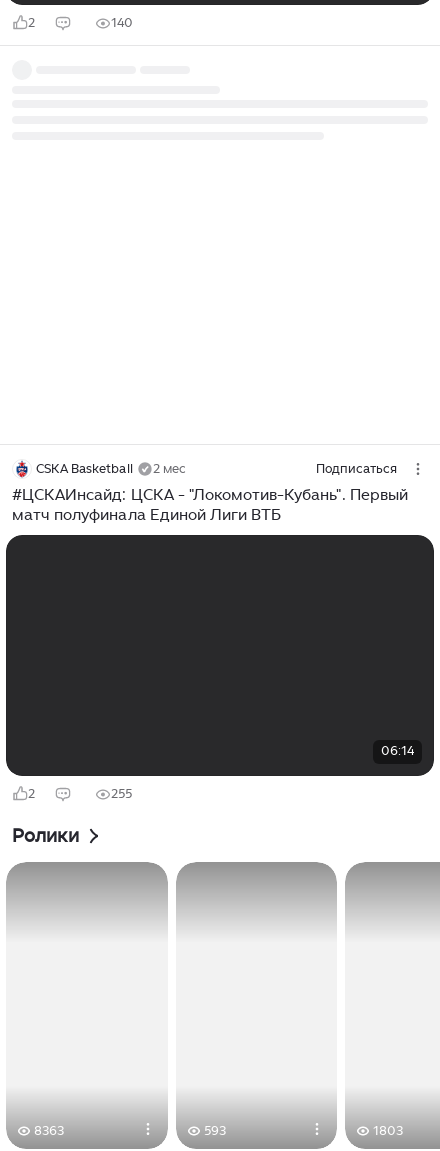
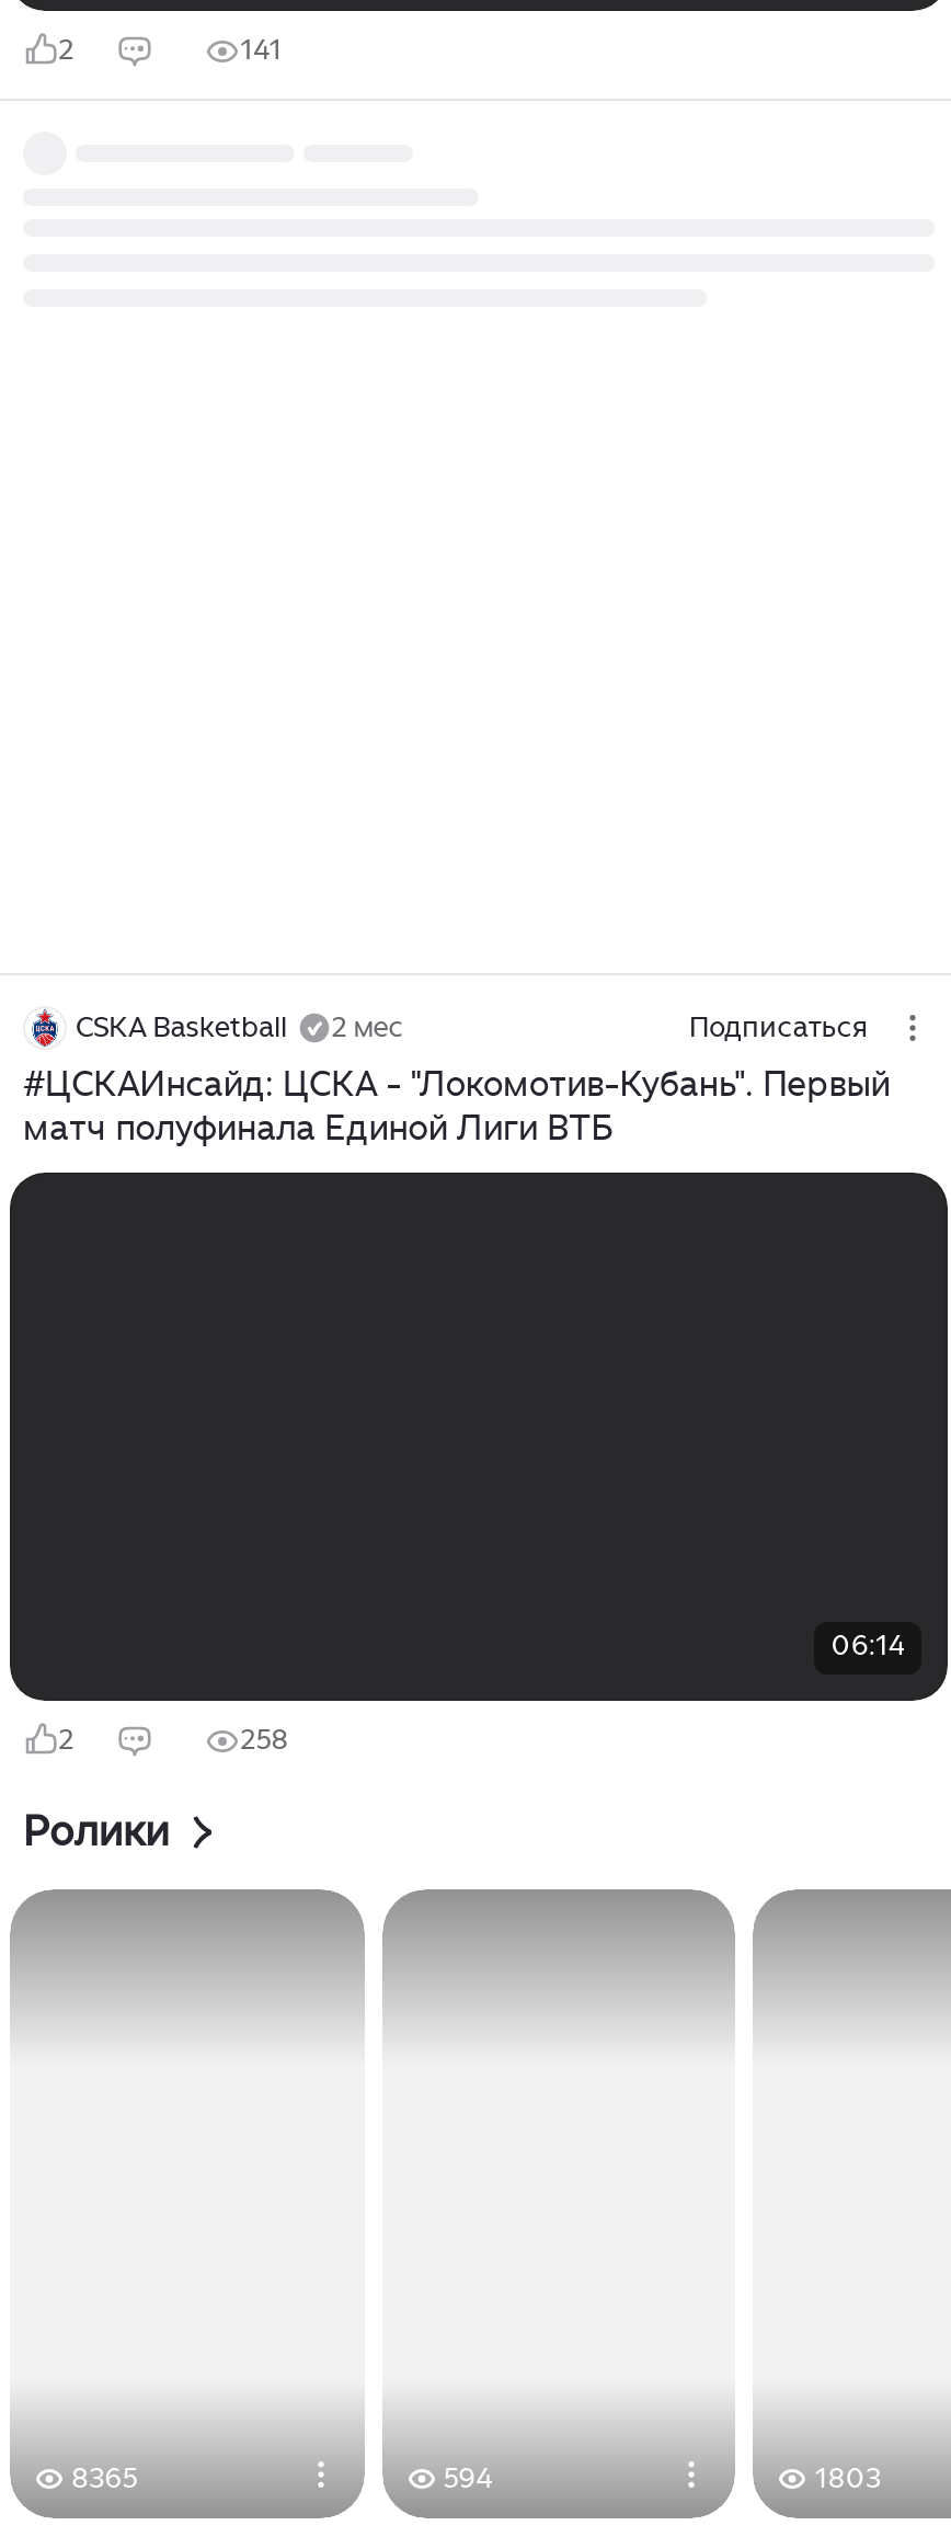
- 140
+ 141

- 255
+ 258

- 8363
+ 8365

- 593
+ 594
